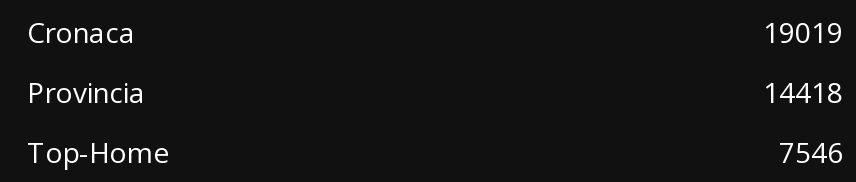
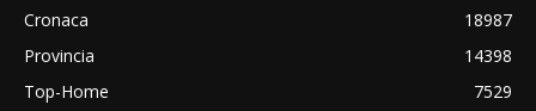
- 19019
+ 18987

- 14418
+ 14398

- 7546
+ 7529
